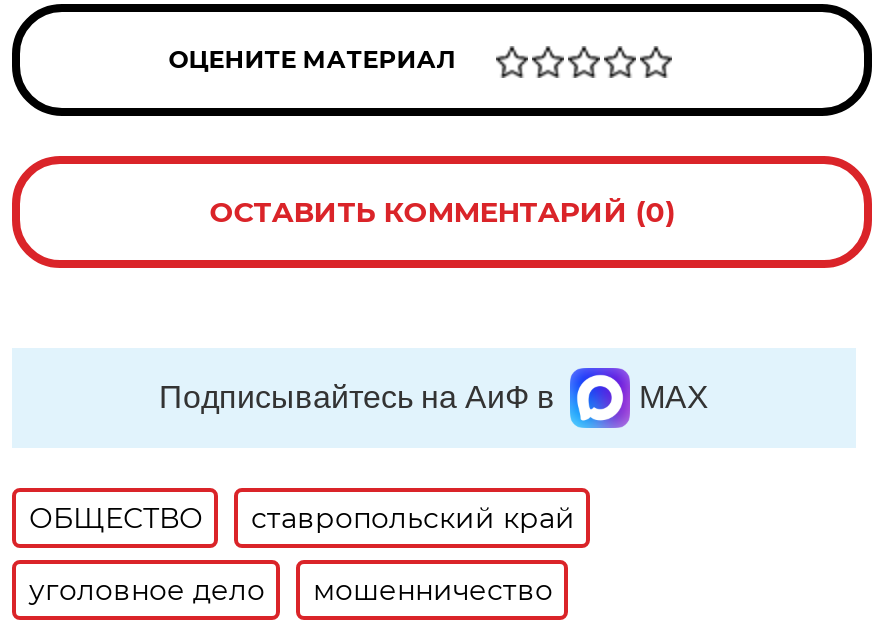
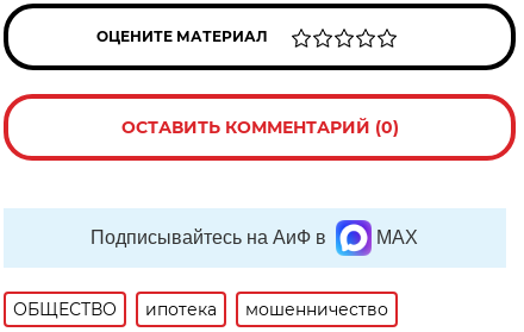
- ставропольский край
- уголовное дело
+ ипотека
